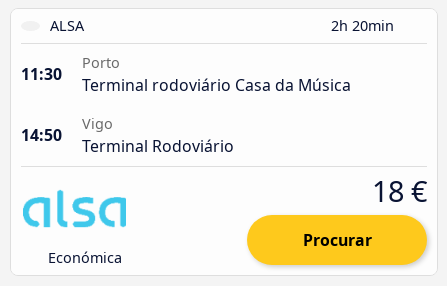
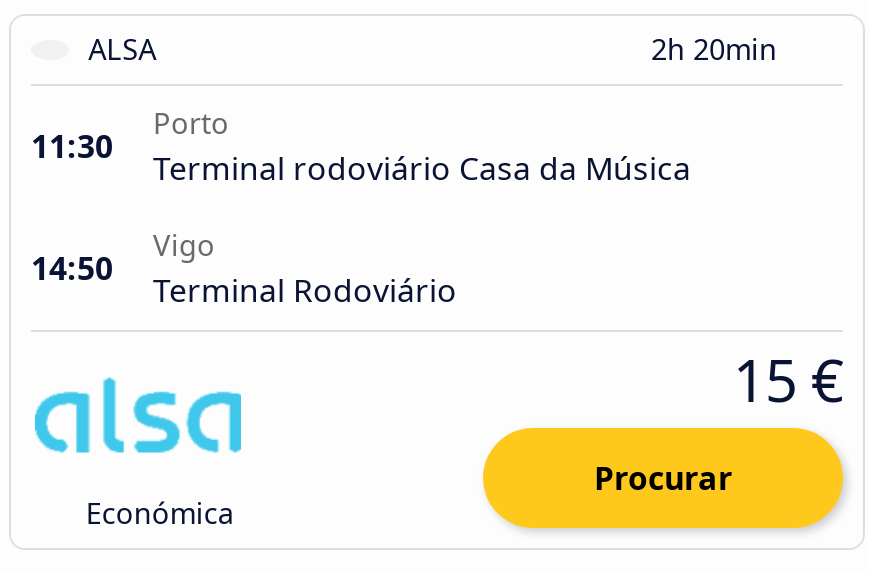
- 18 €
+ 15 €
